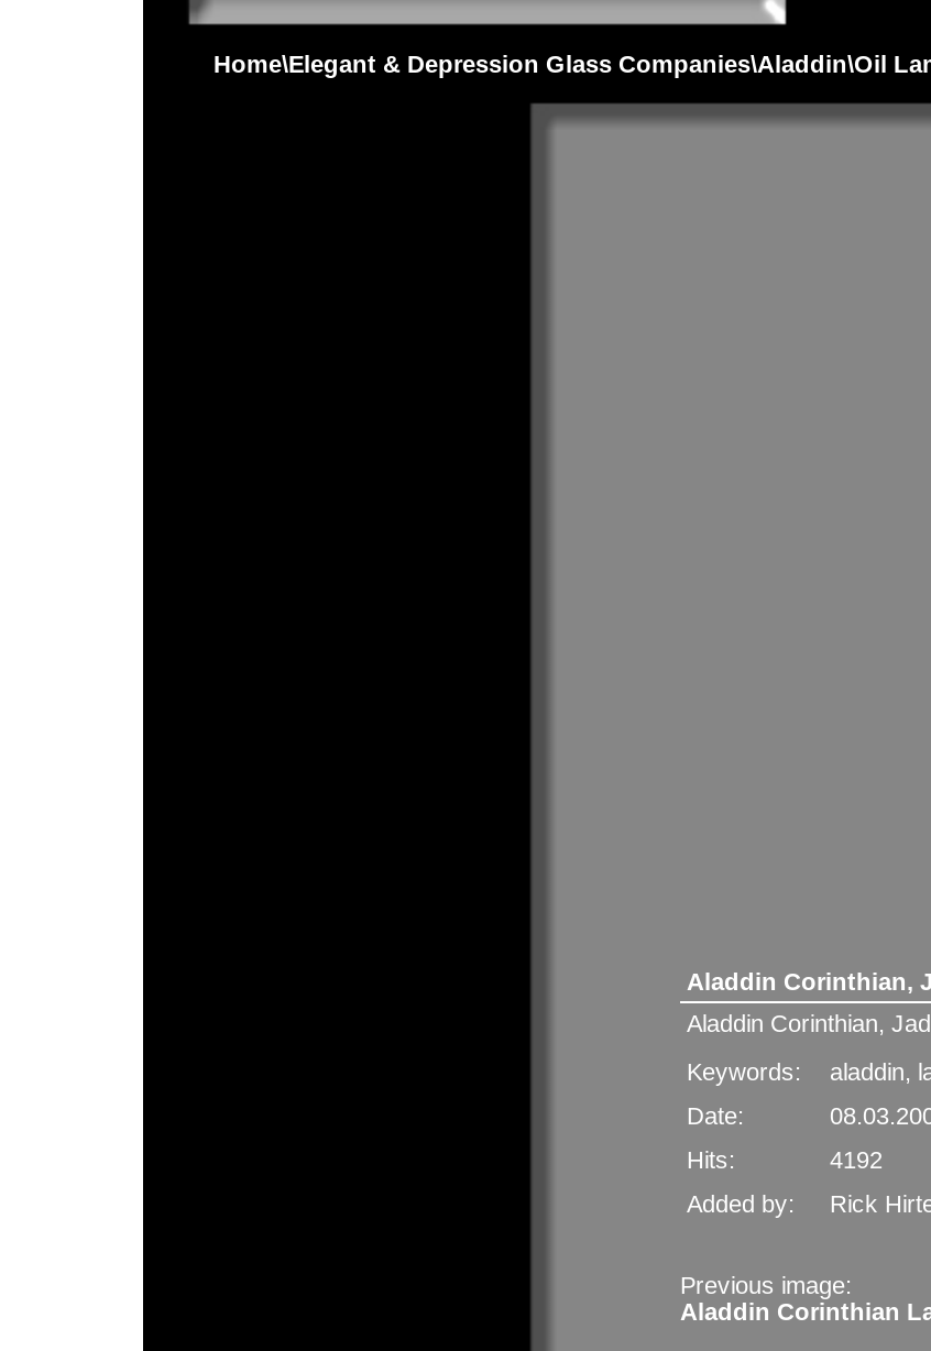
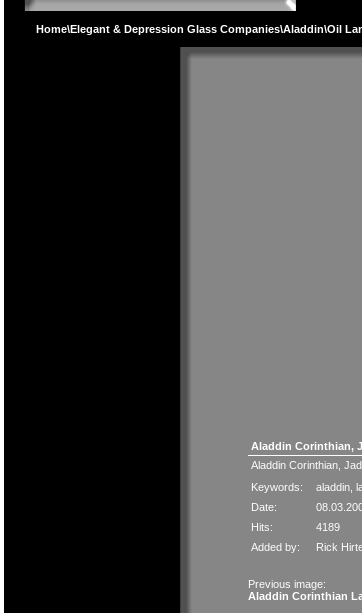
- 4192
+ 4189
